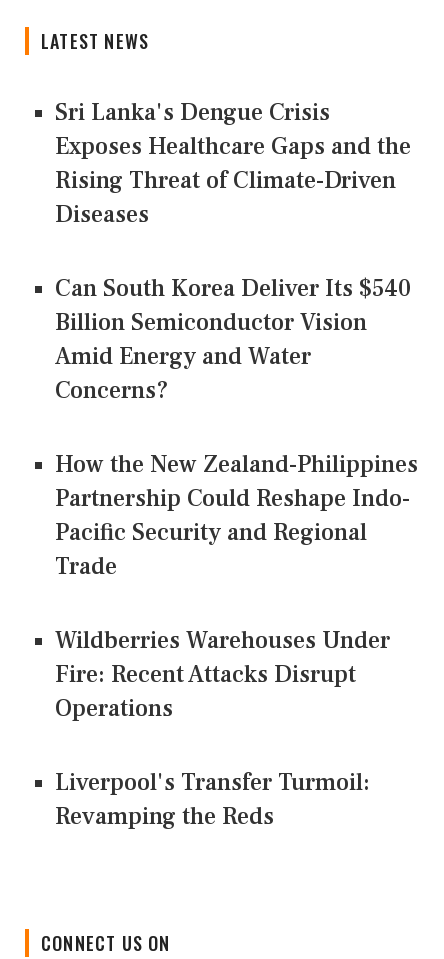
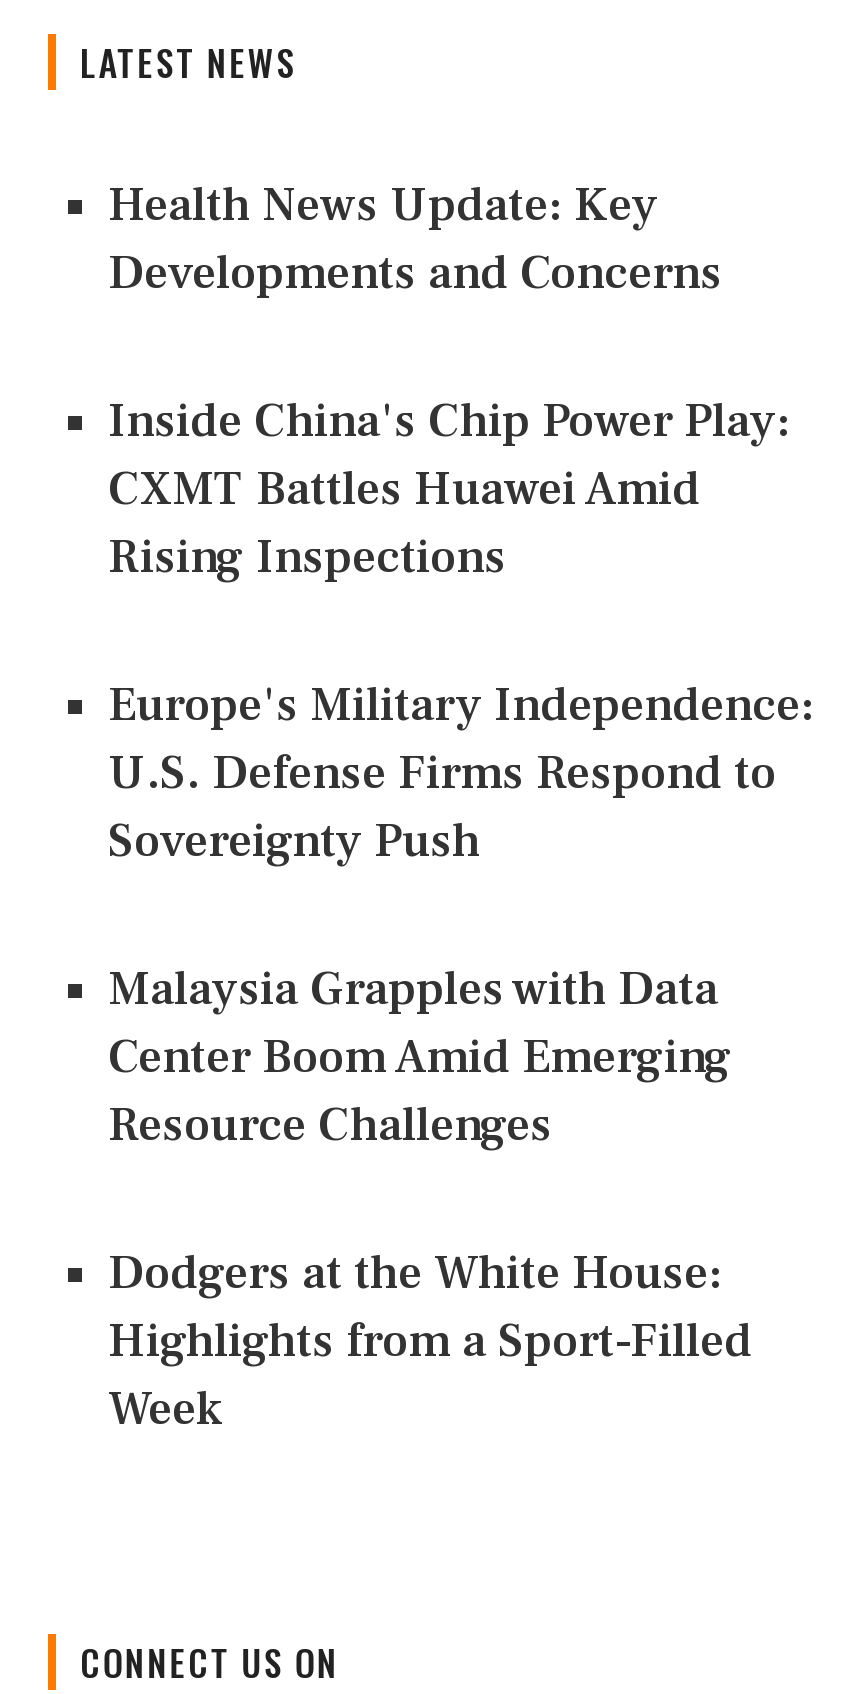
- Sri Lanka's Dengue Crisis
- Exposes Healthcare Gaps and the
- Rising Threat of Climate-Driven
- Diseases
+ Health News Update: Key
+ Developments and Concerns

- Can South Korea Deliver Its $540
- Billion Semiconductor Vision
- Amid Energy and Water
- Concerns?
+ Inside China's Chip Power Play:
+ CXMT Battles Huawei Amid
+ Rising Inspections

- How the New Zealand-Philippines
- Partnership Could Reshape Indo-
- Pacific Security and Regional
- Trade
+ Europe's Military Independence:
+ U.S. Defense Firms Respond to
+ Sovereignty Push

- Wildberries Warehouses Under
- Fire: Recent Attacks Disrupt
- Operations
+ Malaysia Grapples with Data
+ Center Boom Amid Emerging
+ Resource Challenges

- Liverpool's Transfer Turmoil:
- Revamping the Reds
+ Dodgers at the White House:
+ Highlights from a Sport-Filled
+ Week
